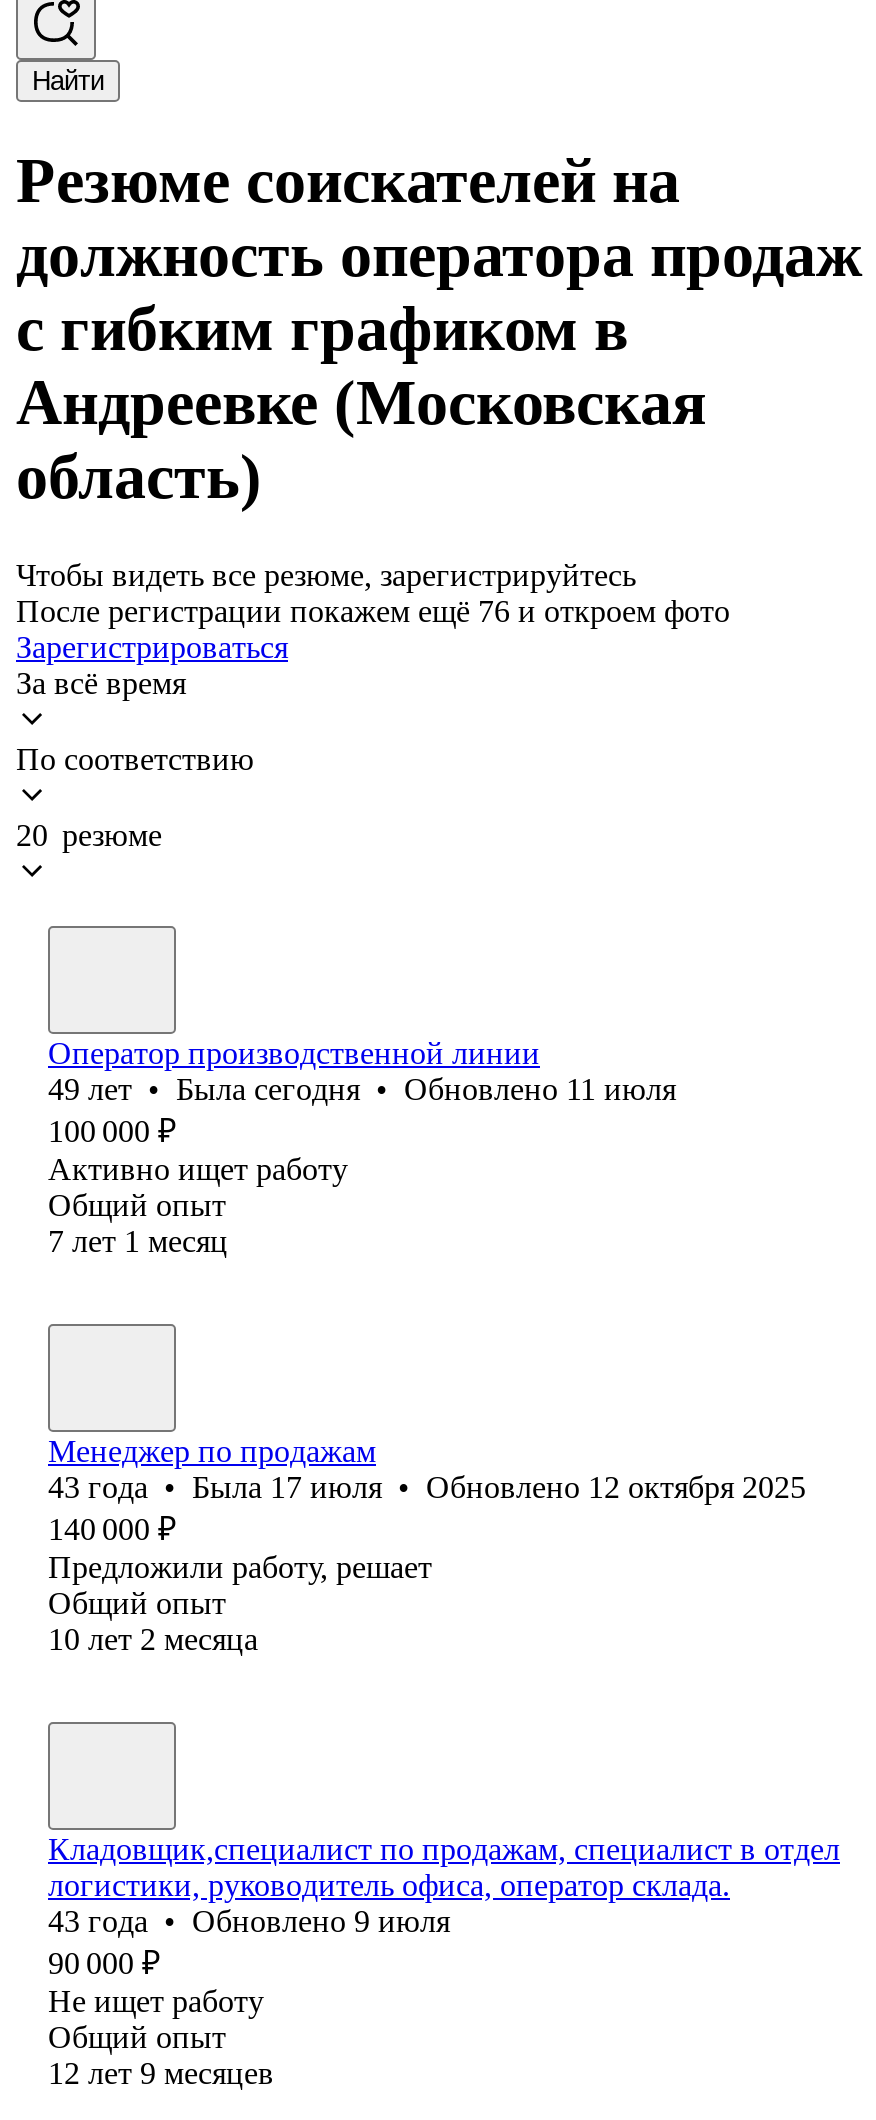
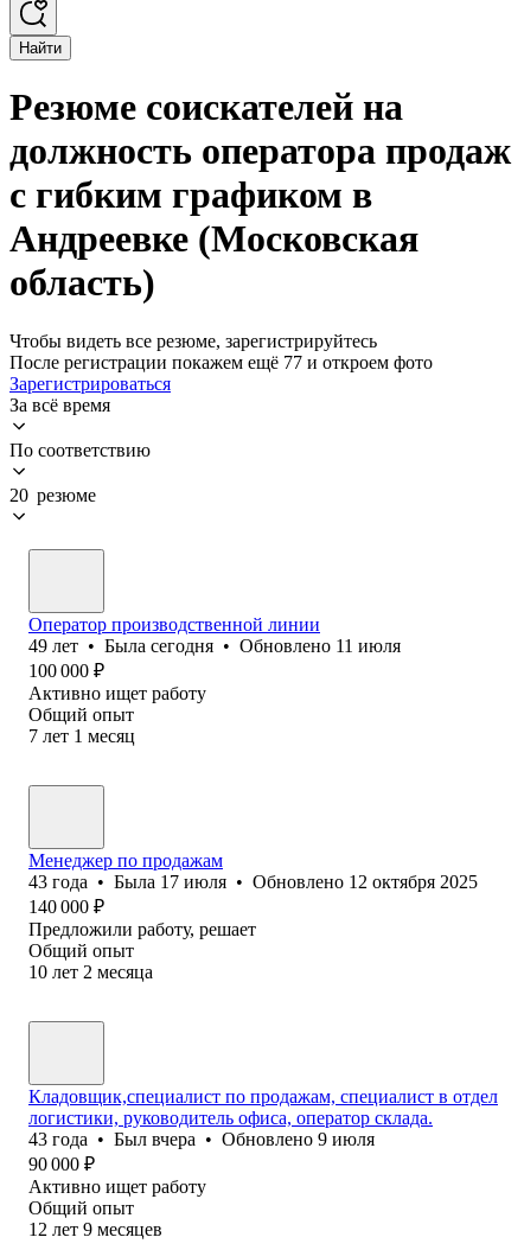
- После регистрации покажем ещё 76 и откроем фото
+ После регистрации покажем ещё 77 и откроем фото

- 43 года • Обновлено 9 июля
+ 43 года • Был вчера • Обновлено 9 июля

- Не ищет работу
+ Активно ищет работу
